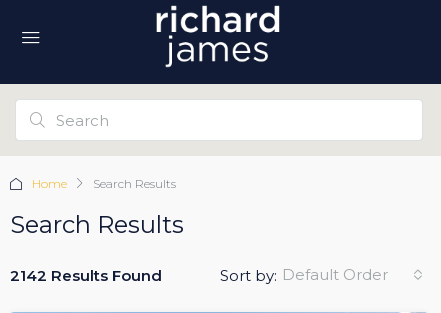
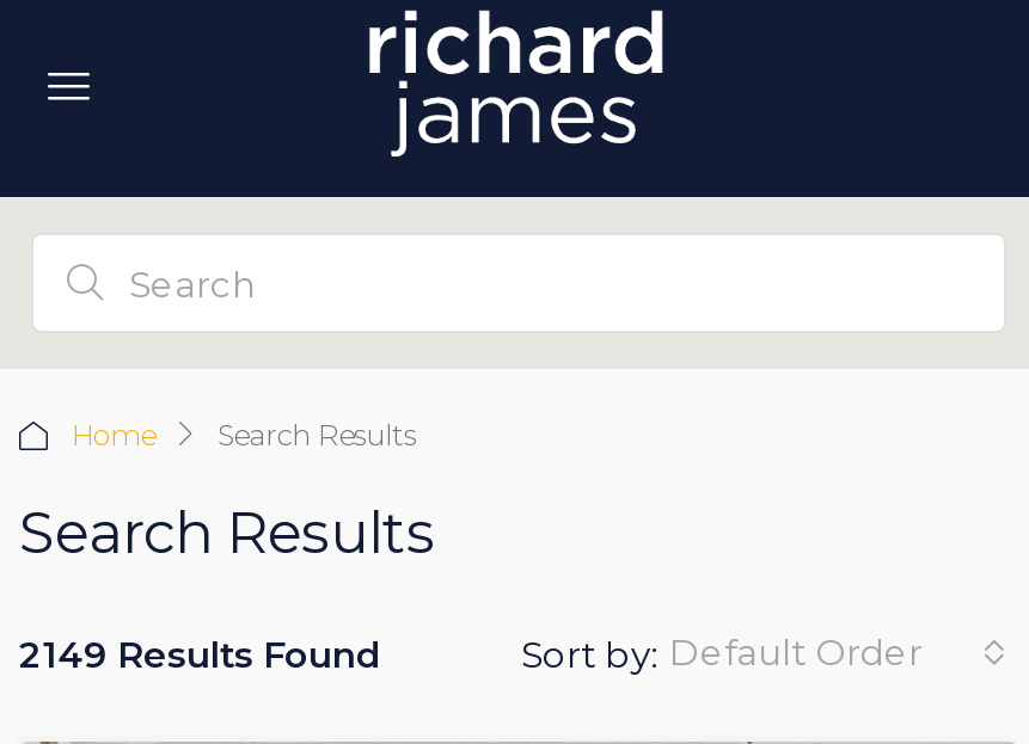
- 2142 Results Found
+ 2149 Results Found
